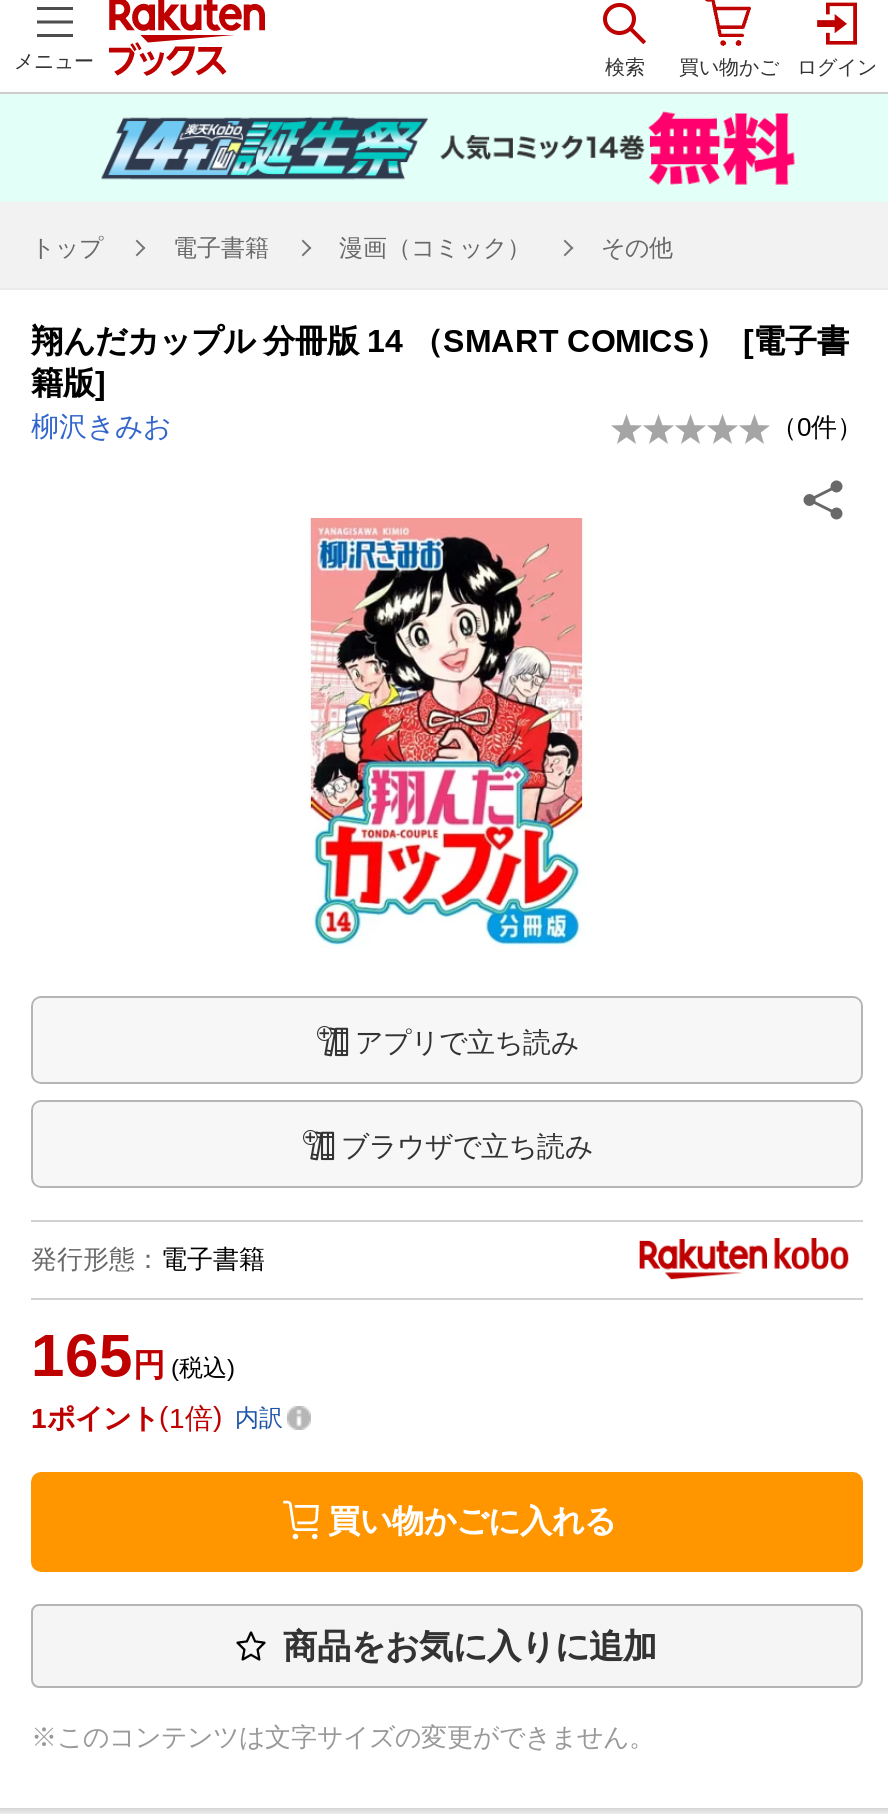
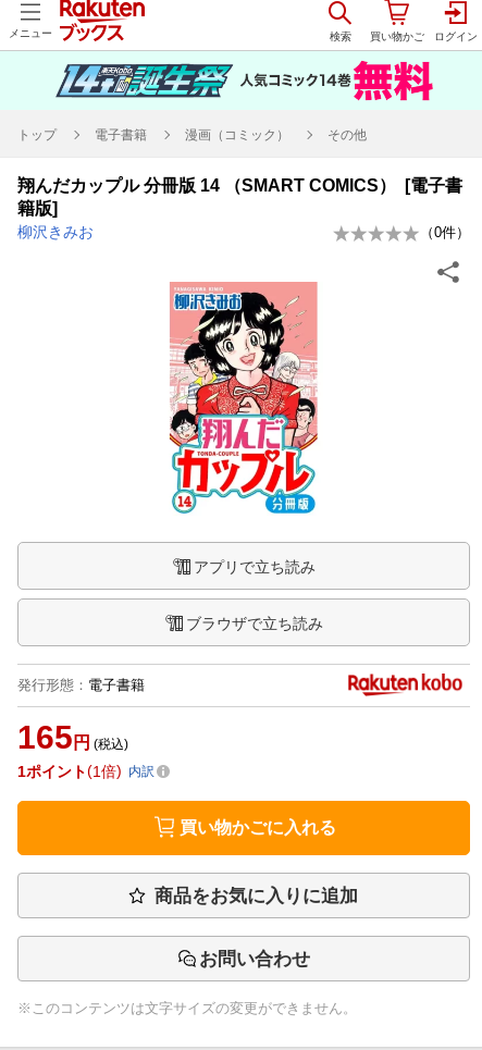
+ お問い合わせ
